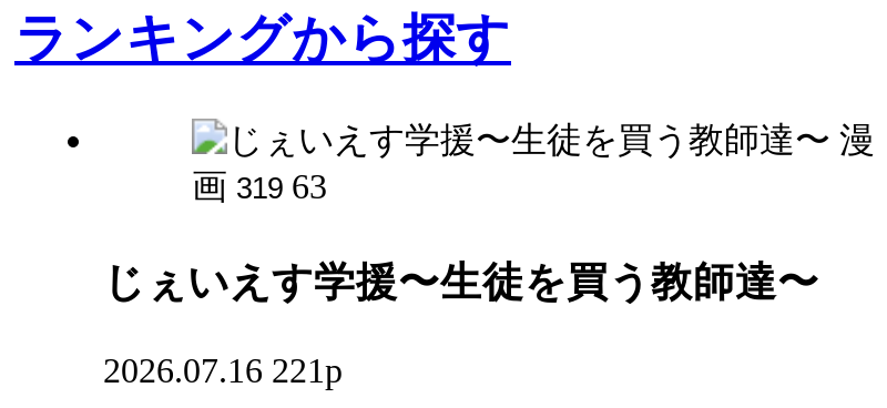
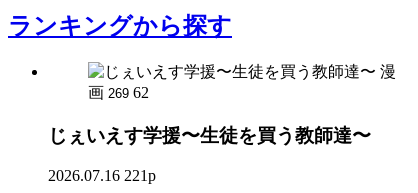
- 画 319 63
+ 画 269 62
